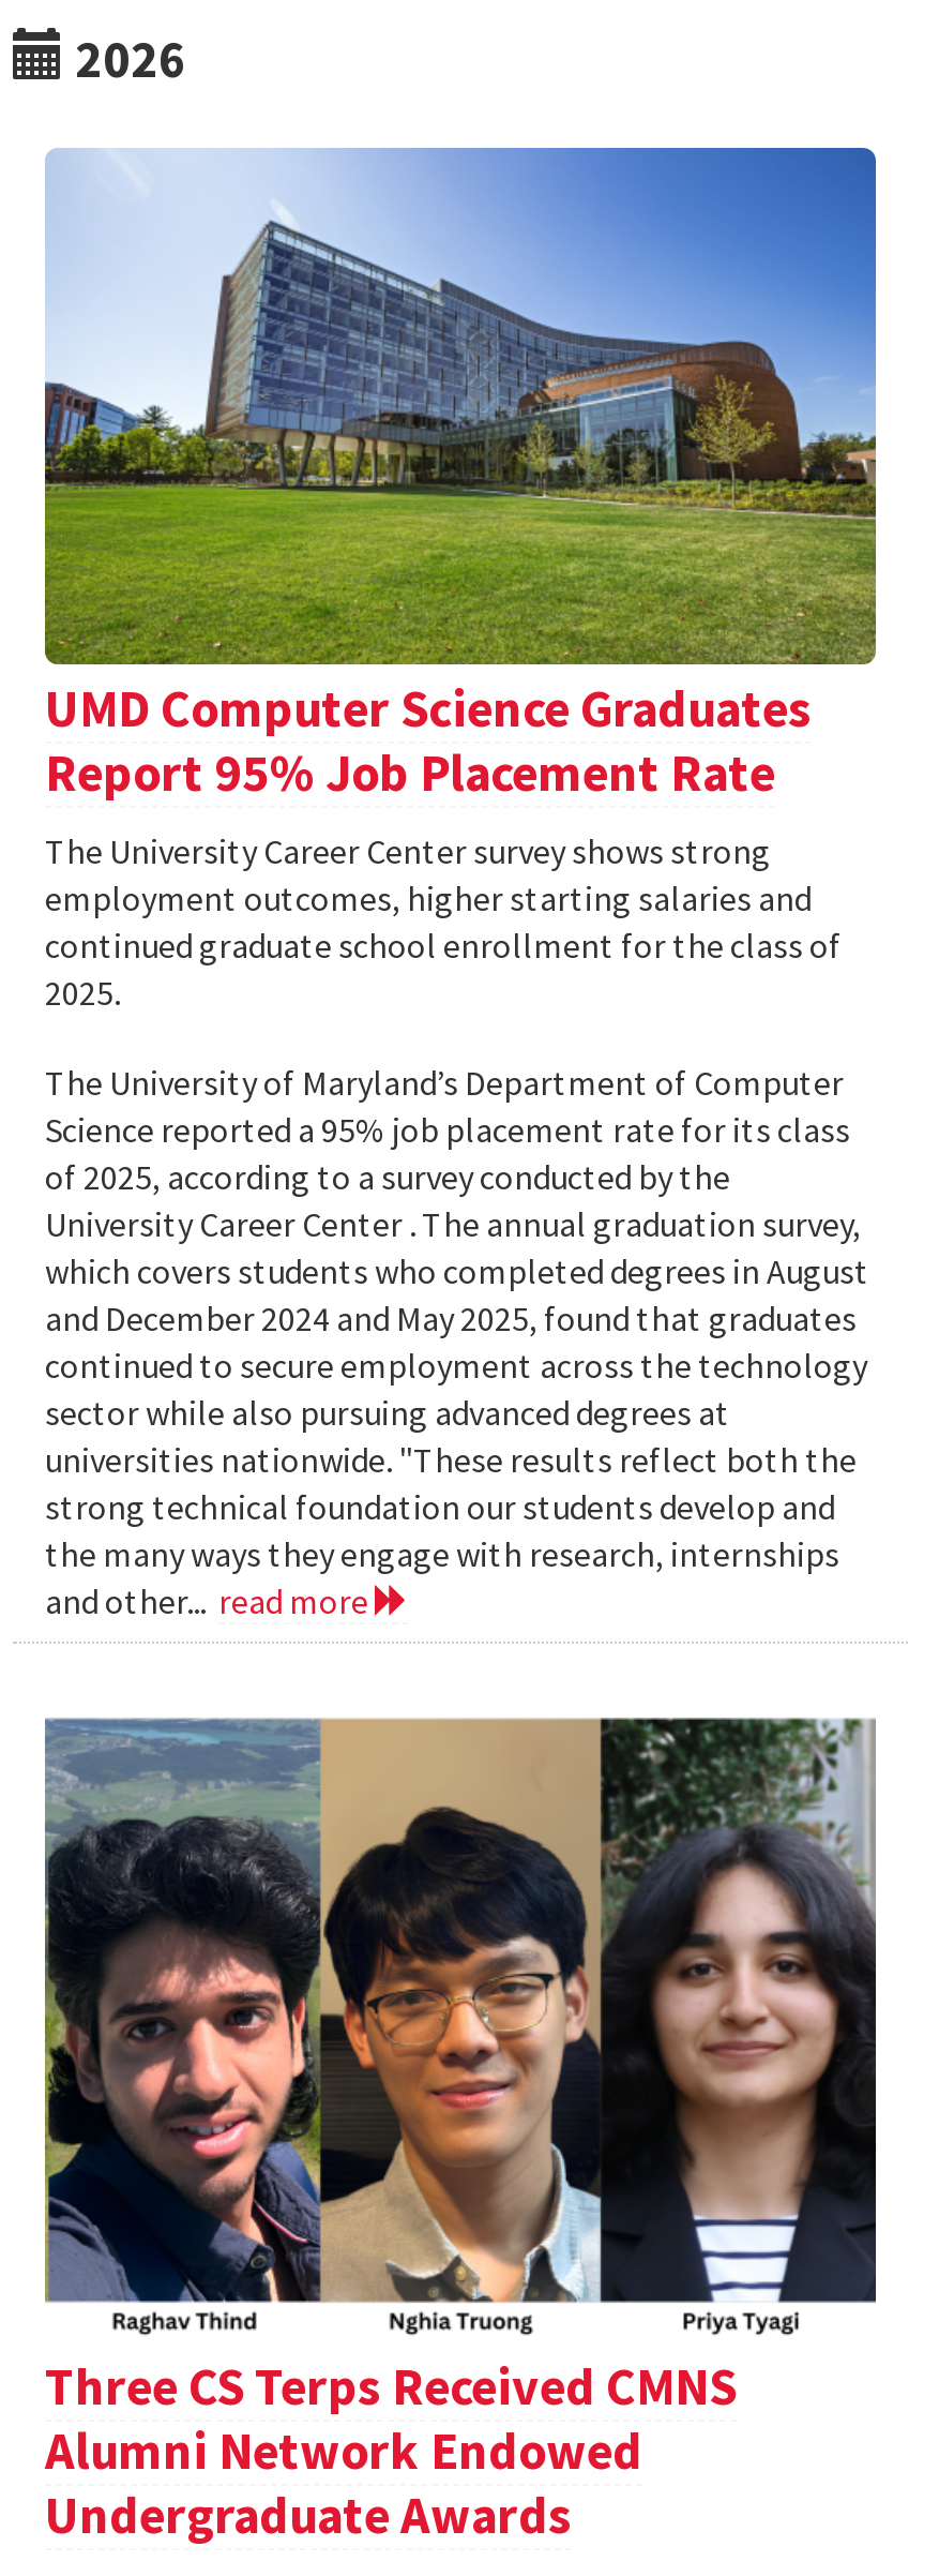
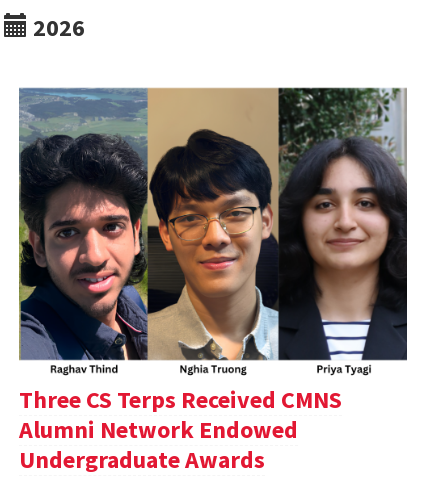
- [image]
- UMD Computer Science Graduates
- Report 95% Job Placement Rate
- The University Career Center survey shows strong
- employment outcomes, higher starting salaries and
- continued graduate school enrollment for the class of
- 2025.
- The University of Maryland’s Department of Computer
- Science reported a 95% job placement rate for its class
- of 2025, according to a survey conducted by the
- University Career Center . The annual graduation survey,
- which covers students who completed degrees in August
- and December 2024 and May 2025, found that graduates
- continued to secure employment across the technology
- sector while also pursuing advanced degrees at
- universities nationwide. "These results reflect both the
- strong technical foundation our students develop and
- the many ways they engage with research, internships
- and other... read more
